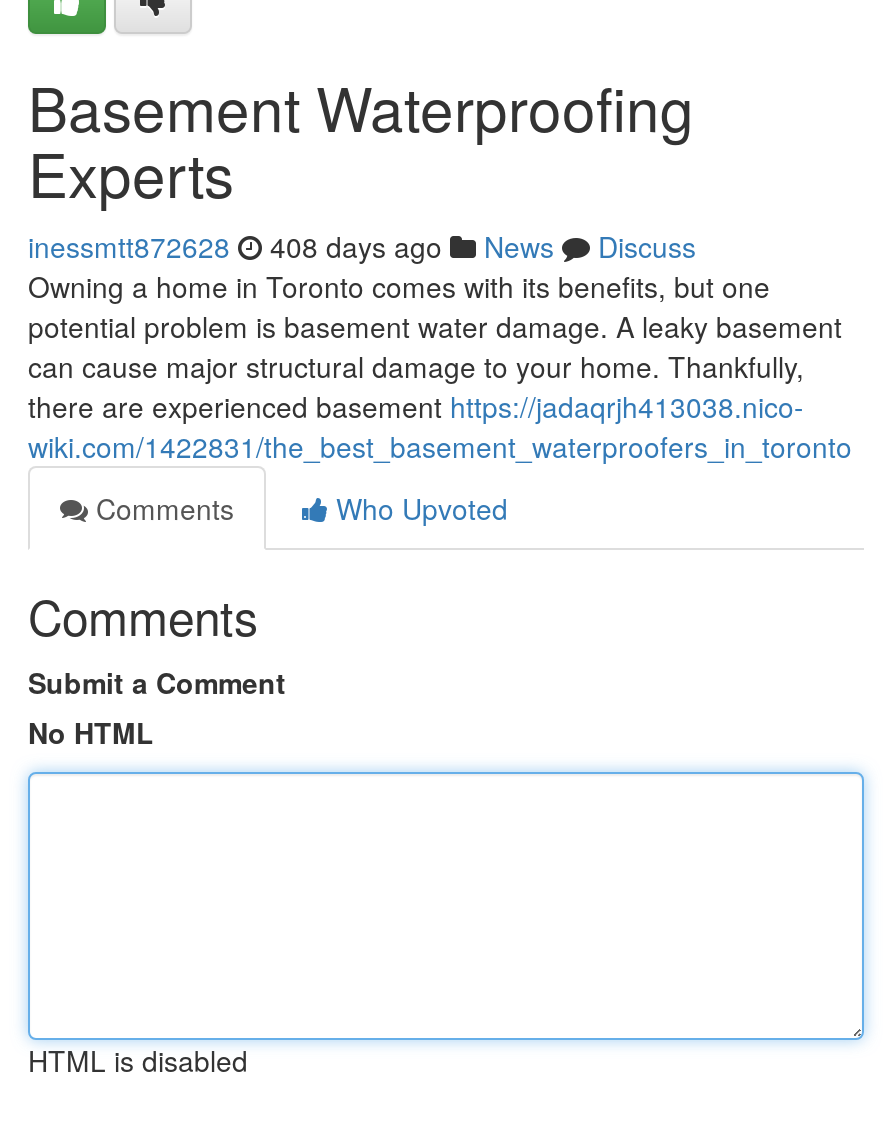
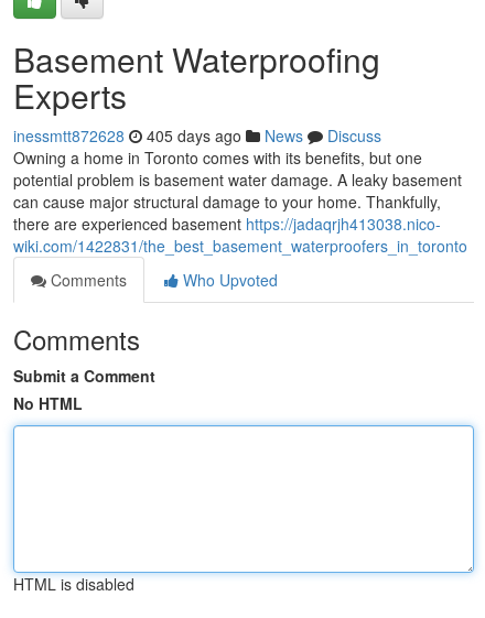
- inessmtt872628 408 days ago News Discuss
+ inessmtt872628 405 days ago News Discuss
